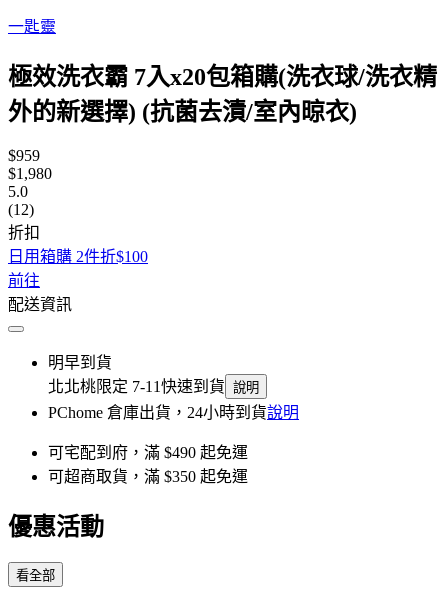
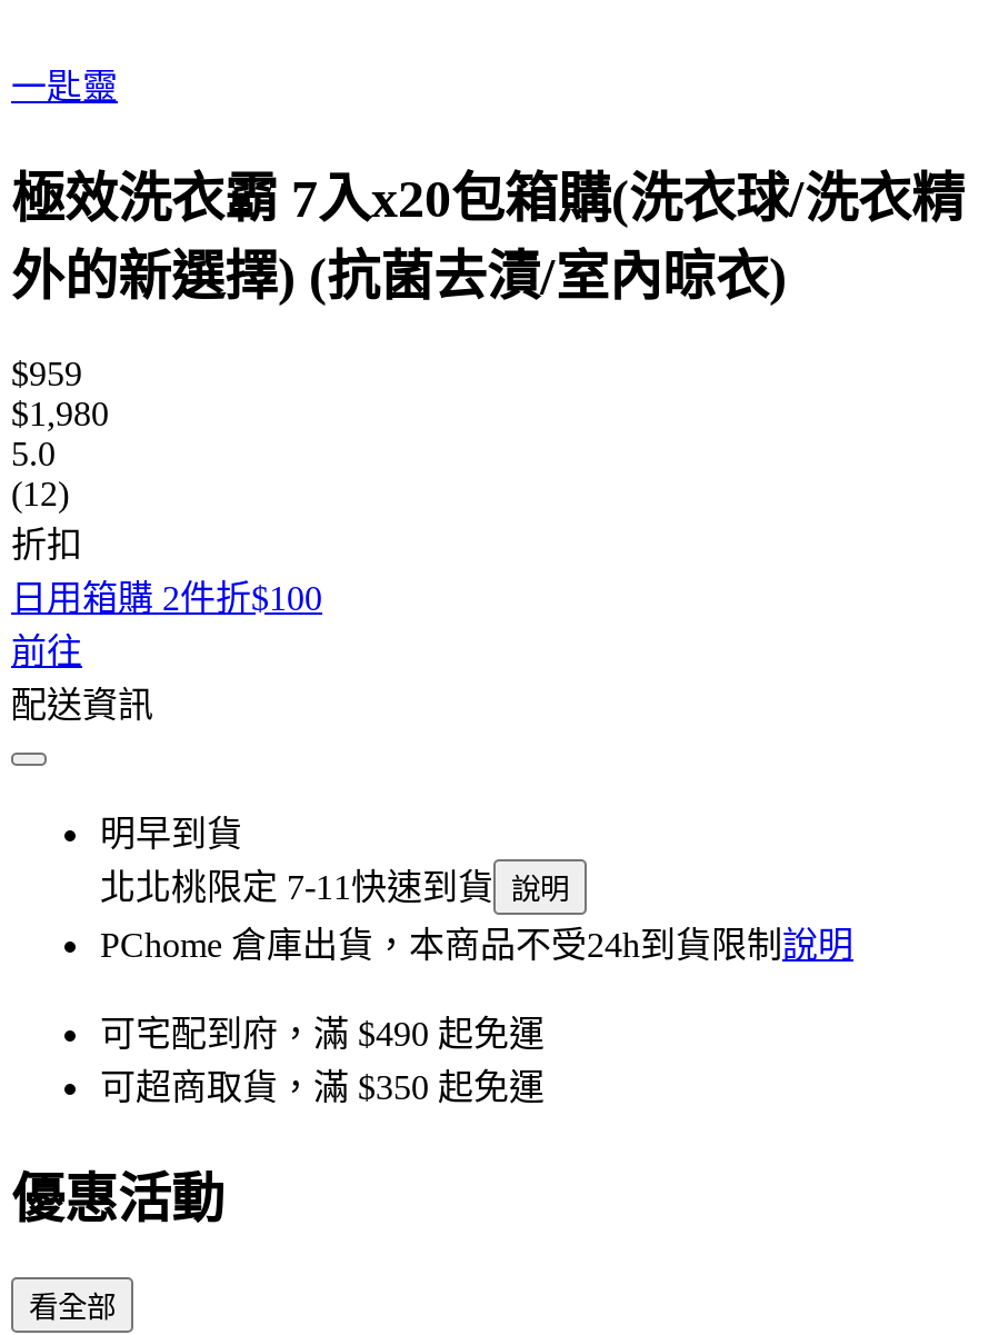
- PChome 倉庫出貨，24小時到貨說明
+ PChome 倉庫出貨，本商品不受24h到貨限制說明
